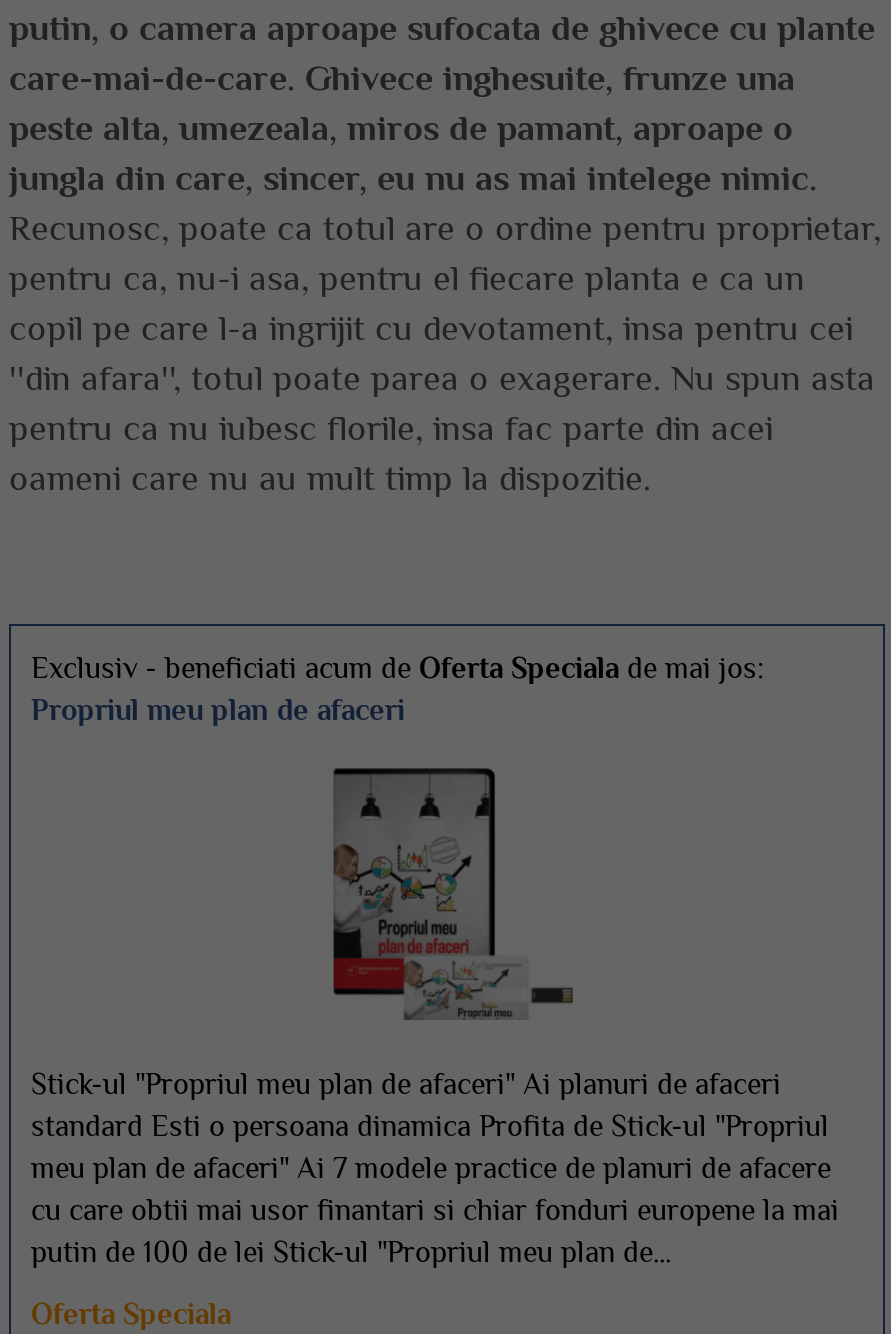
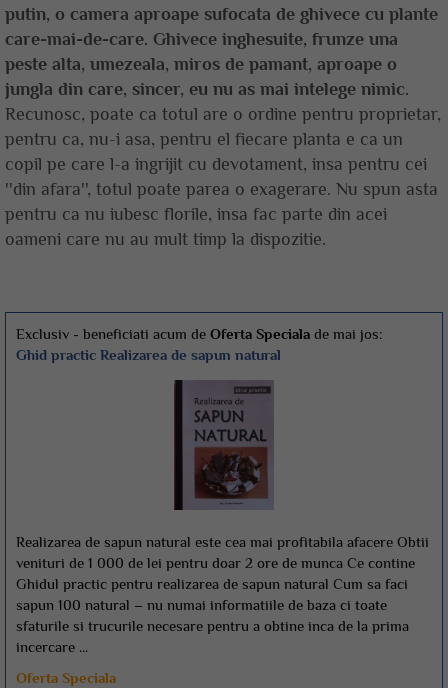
- Propriul meu plan de afaceri
+ Ghid practic Realizarea de sapun natural

- [image]
- Stick-ul "Propriul meu plan de afaceri" Ai planuri de afaceri
- standard Esti o persoana dinamica Profita de Stick-ul "Propriul
- meu plan de afaceri" Ai 7 modele practice de planuri de afacere
- cu care obtii mai usor finantari si chiar fonduri europene la mai
- putin de 100 de lei Stick-ul "Propriul meu plan de...
+ [image]
+ Realizarea de sapun natural este cea mai profitabila afacere Obtii
+ venituri de 1 000 de lei pentru doar 2 ore de munca Ce contine
+ Ghidul practic pentru realizarea de sapun natural Cum sa faci
+ sapun 100 natural – nu numai informatiile de baza ci toate
+ sfaturile si trucurile necesare pentru a obtine inca de la prima
+ incercare ...
